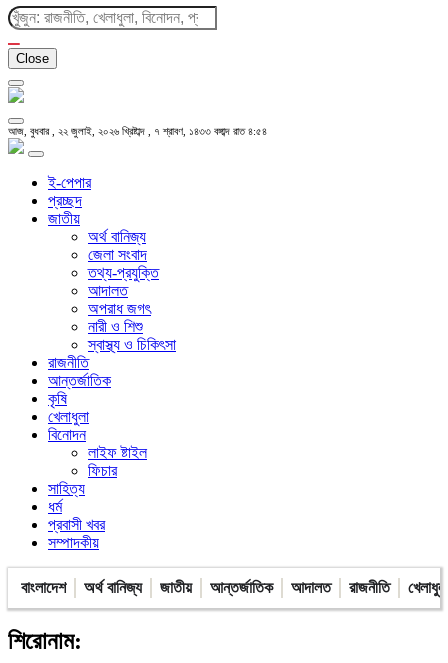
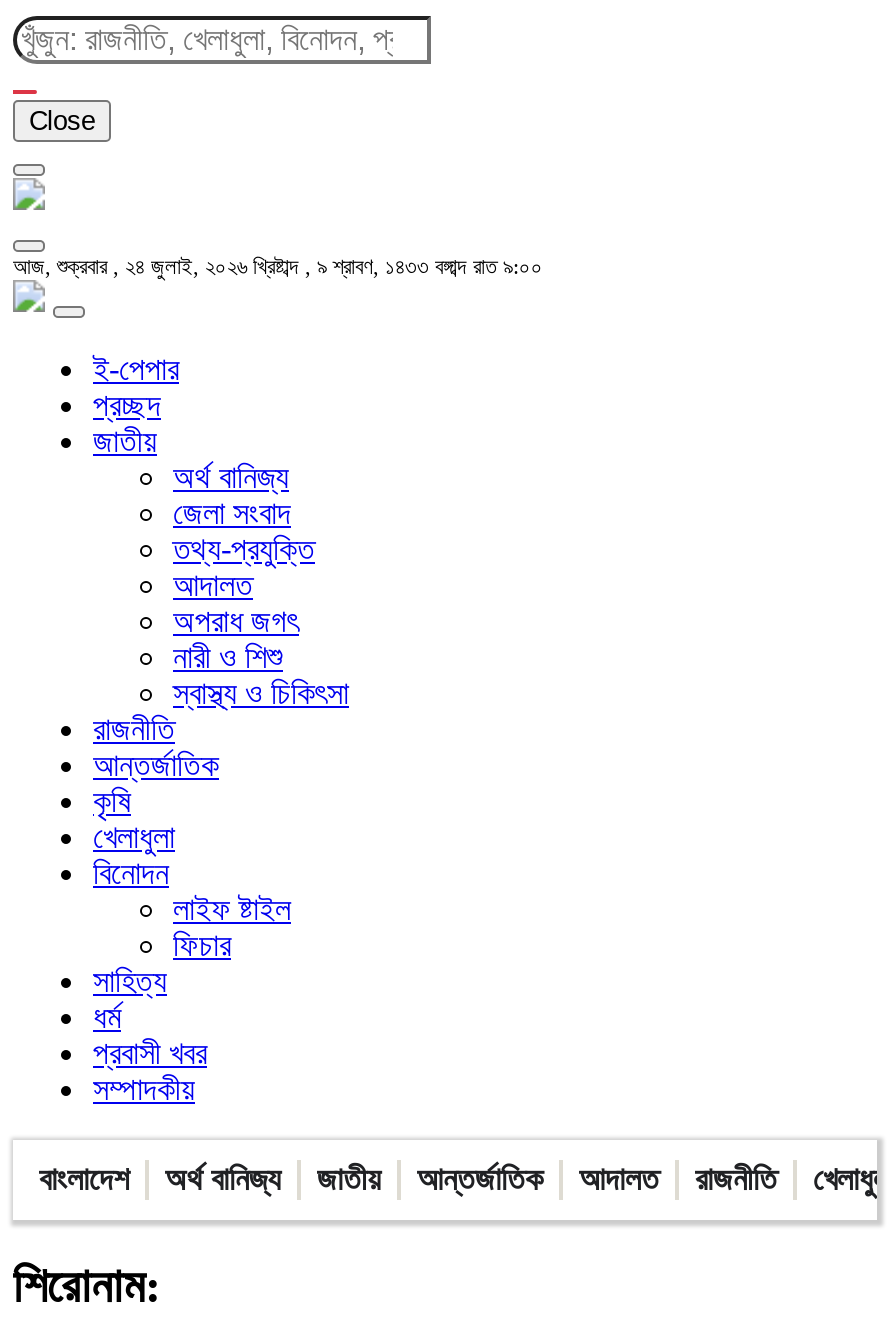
- আজ, বুধবার , ২২ জুলাই, ২০২৬ খ্রিষ্টাব্দ , ৭ শ্রাবণ, ১৪৩৩ বঙ্গাব্দ রাত ৪:৫৪
+ আজ, শুক্রবার , ২৪ জুলাই, ২০২৬ খ্রিষ্টাব্দ , ৯ শ্রাবণ, ১৪৩৩ বঙ্গাব্দ রাত ৯:০০
